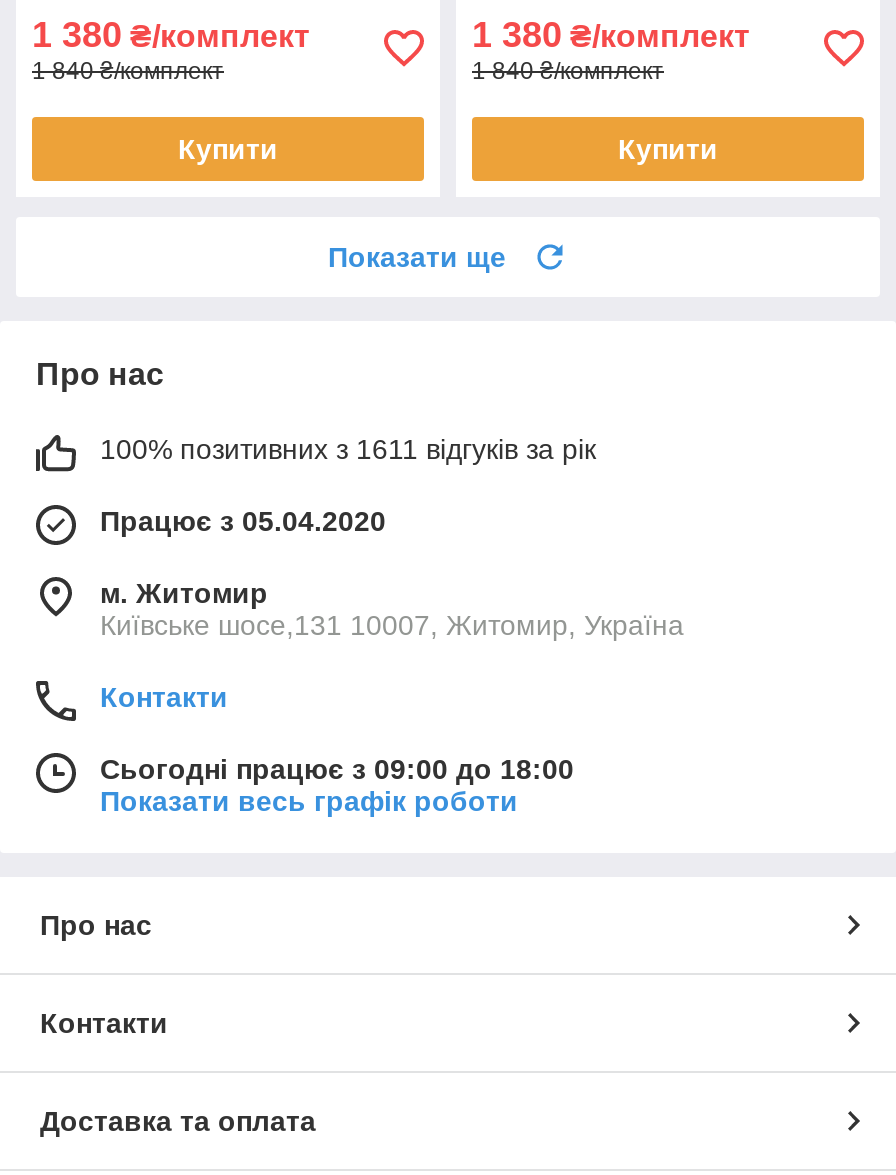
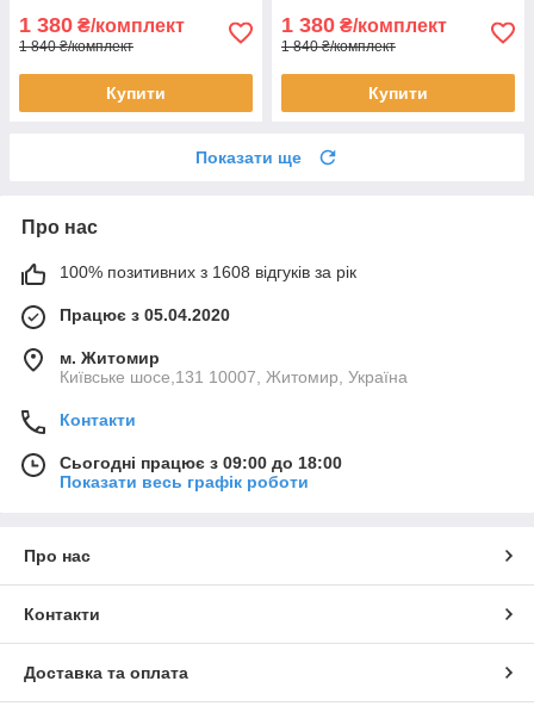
- 100% позитивних з 1611 відгуків за рік
+ 100% позитивних з 1608 відгуків за рік
